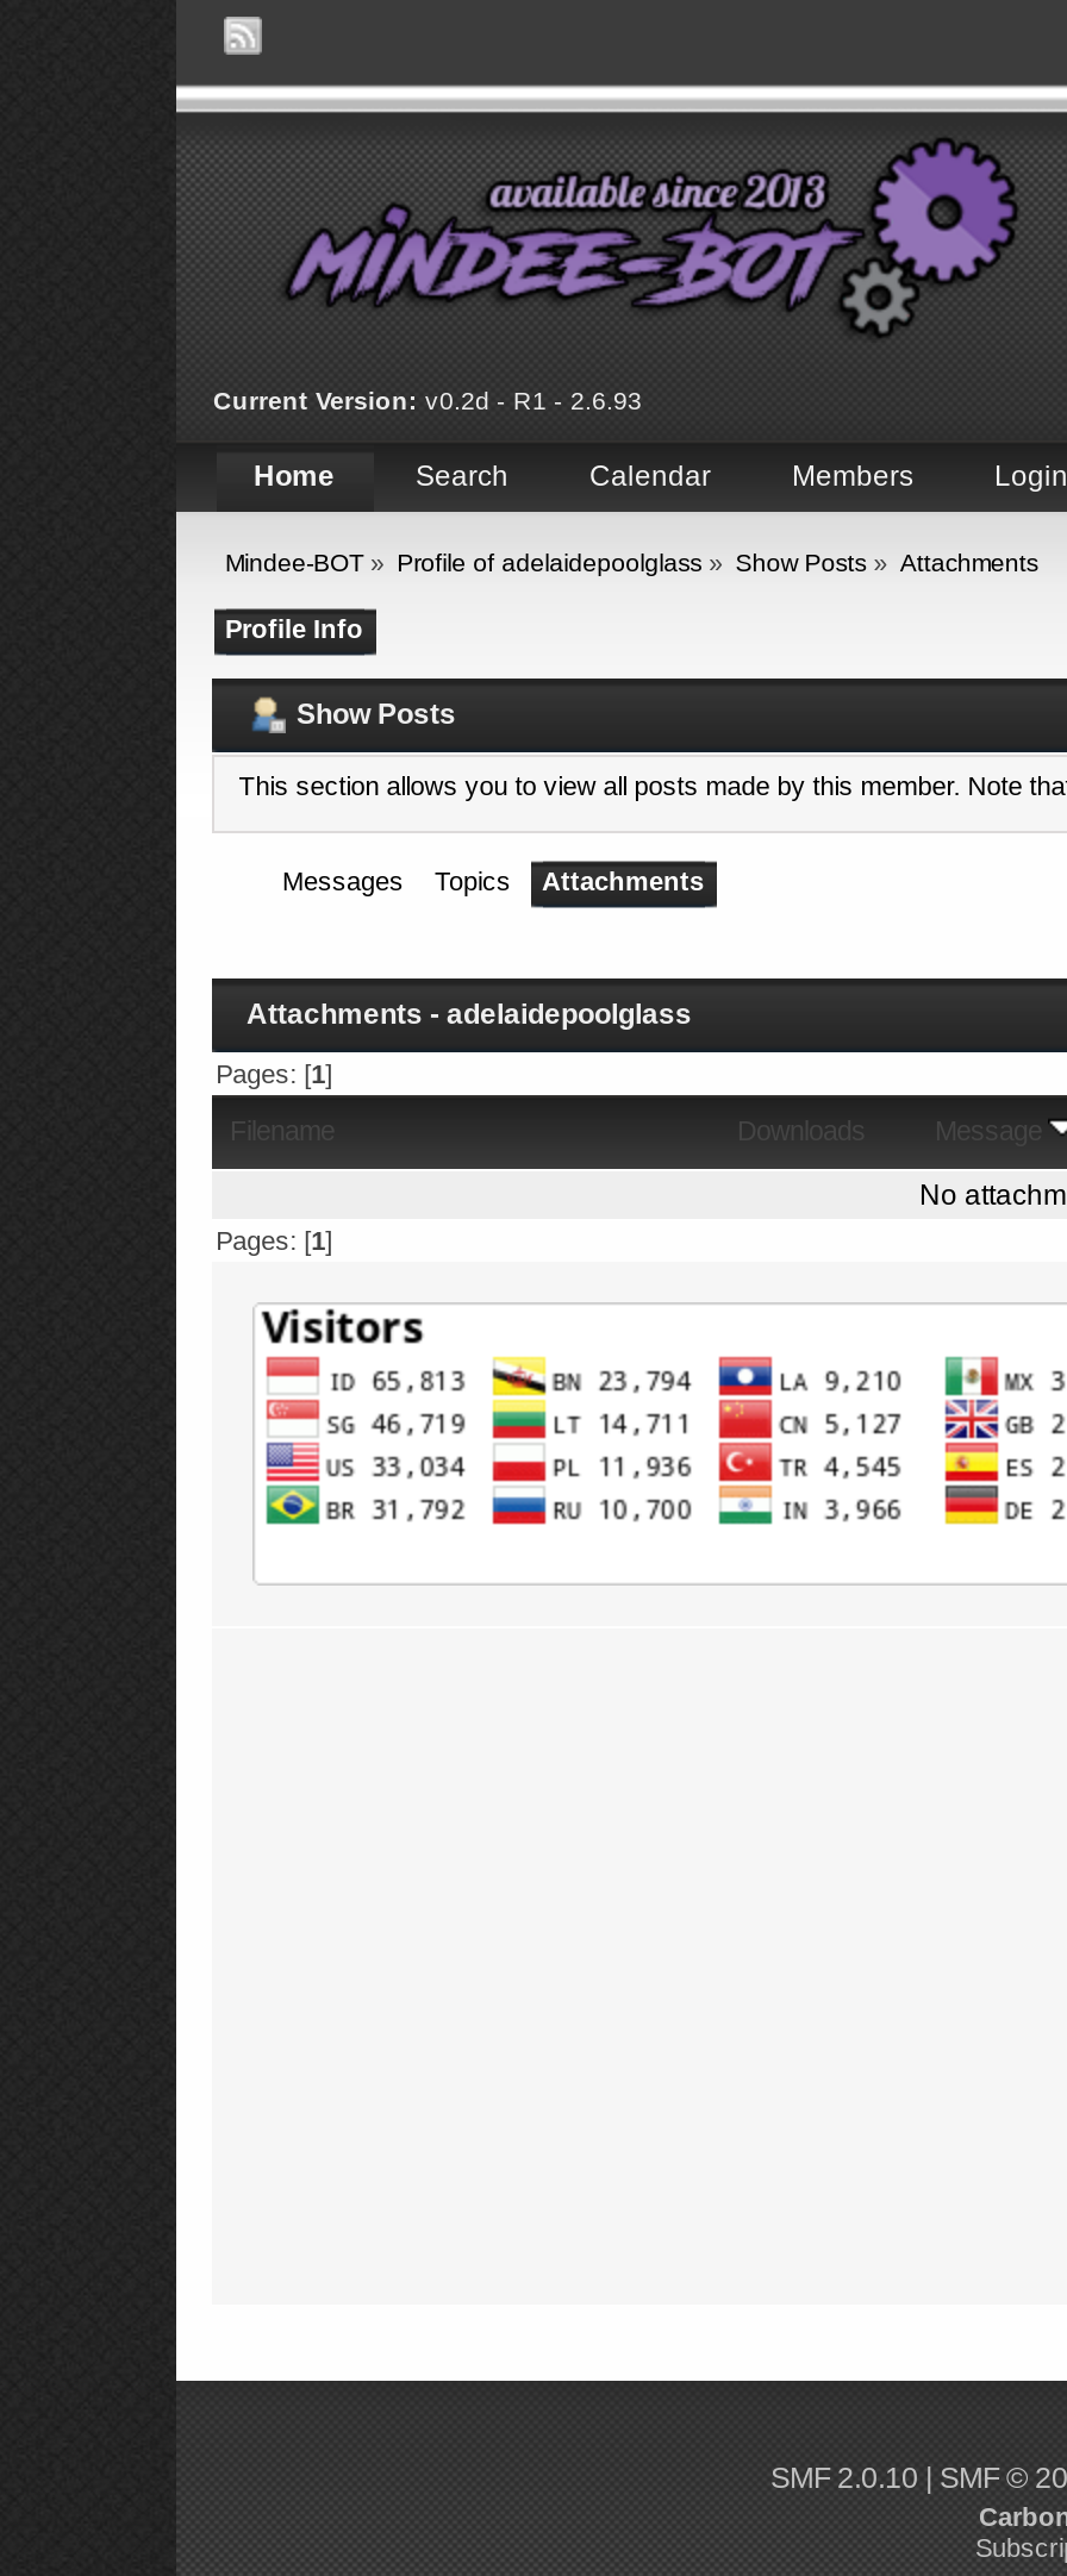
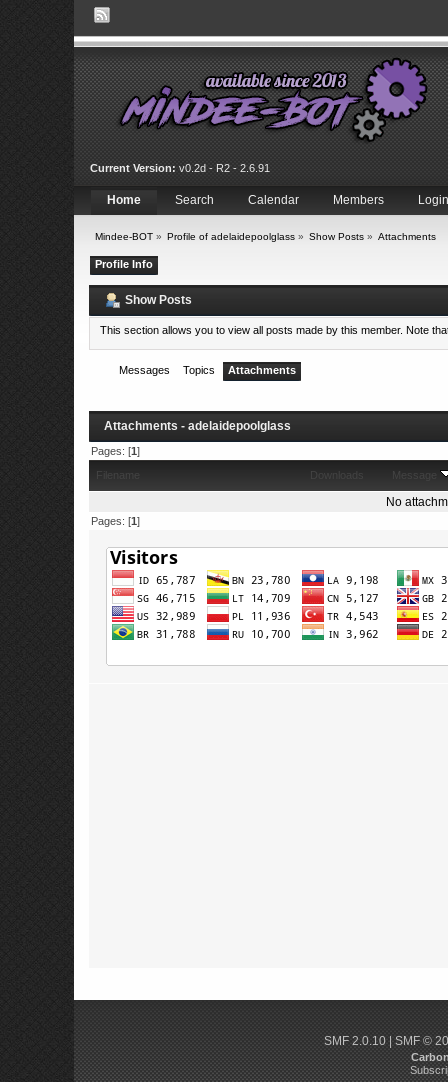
- Current Version: v0.2d - R1 - 2.6.93
+ Current Version: v0.2d - R2 - 2.6.91
